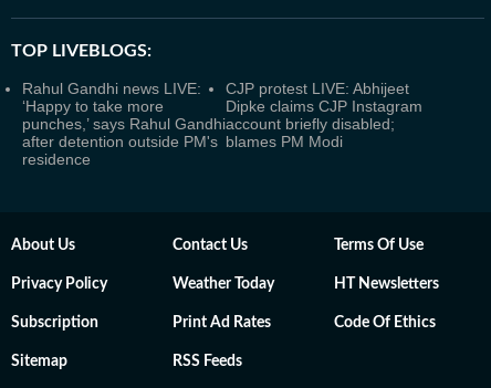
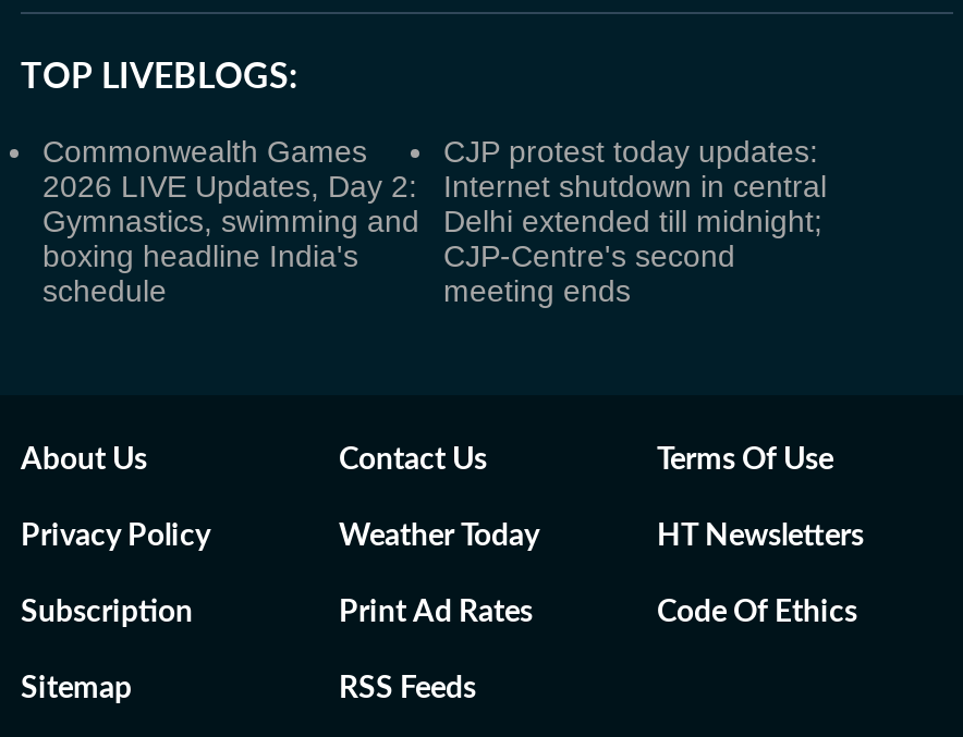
- Rahul Gandhi news LIVE:
- ‘Happy to take more
- punches,’ says Rahul Gandhi
- after detention outside PM's
- residence
+ Commonwealth Games
+ 2026 LIVE Updates, Day 2:
+ Gymnastics, swimming and
+ boxing headline India's
+ schedule

- CJP protest LIVE: Abhijeet
- Dipke claims CJP Instagram
- account briefly disabled;
- blames PM Modi
+ CJP protest today updates:
+ Internet shutdown in central
+ Delhi extended till midnight;
+ CJP-Centre's second
+ meeting ends
